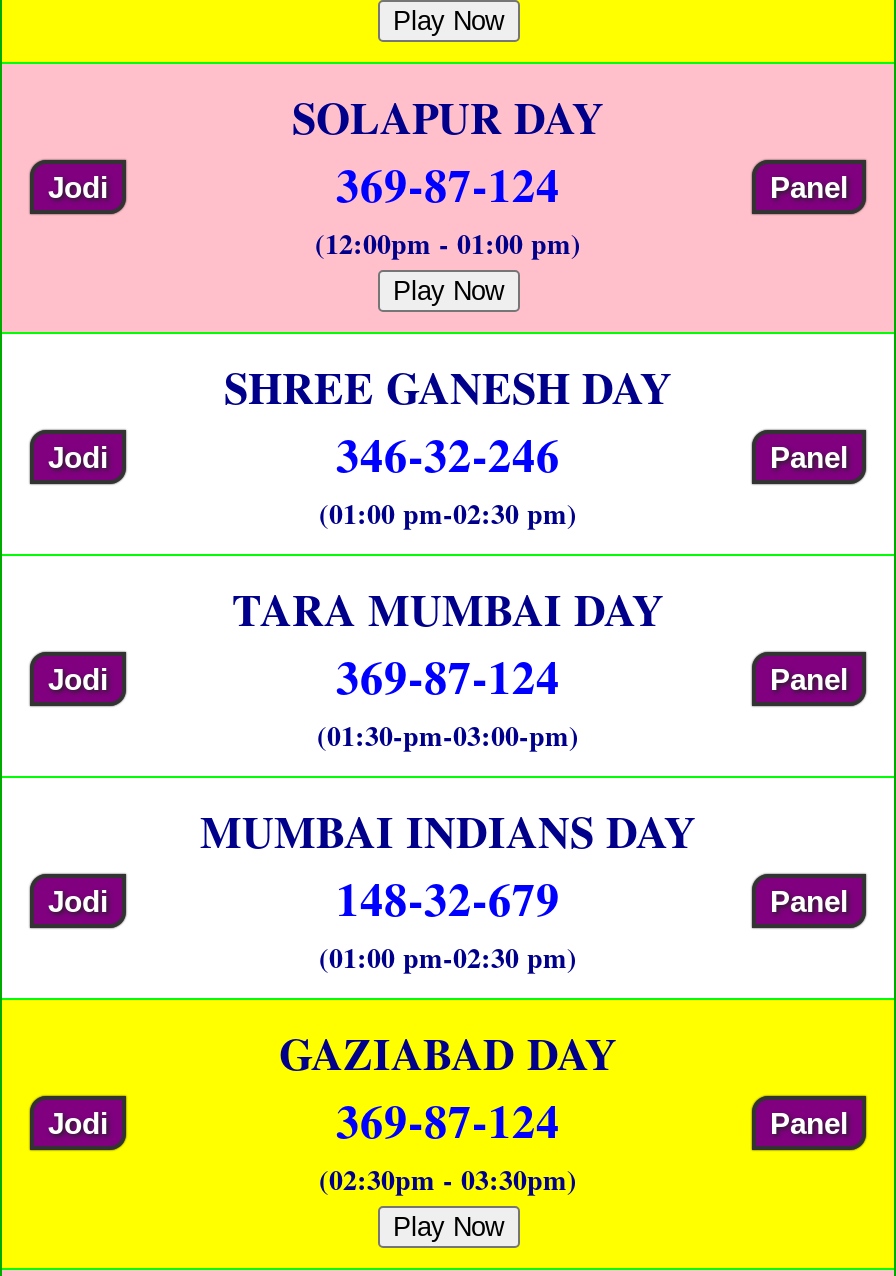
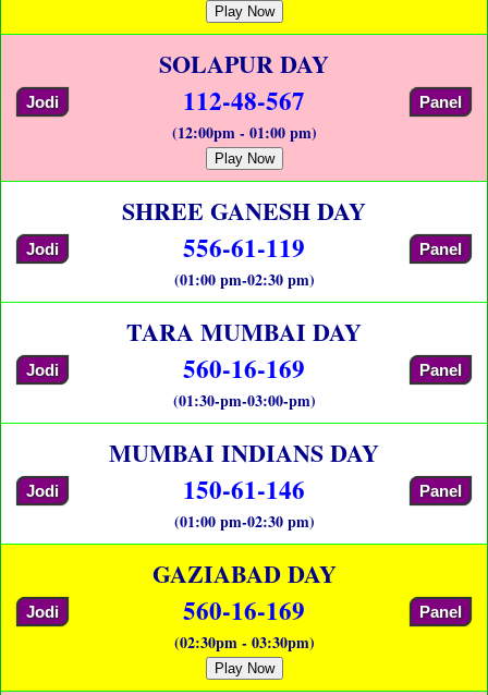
- 369-87-124
+ 112-48-567

- 346-32-246
+ 556-61-119

- 369-87-124
+ 560-16-169

- 148-32-679
+ 150-61-146

- 369-87-124
+ 560-16-169
